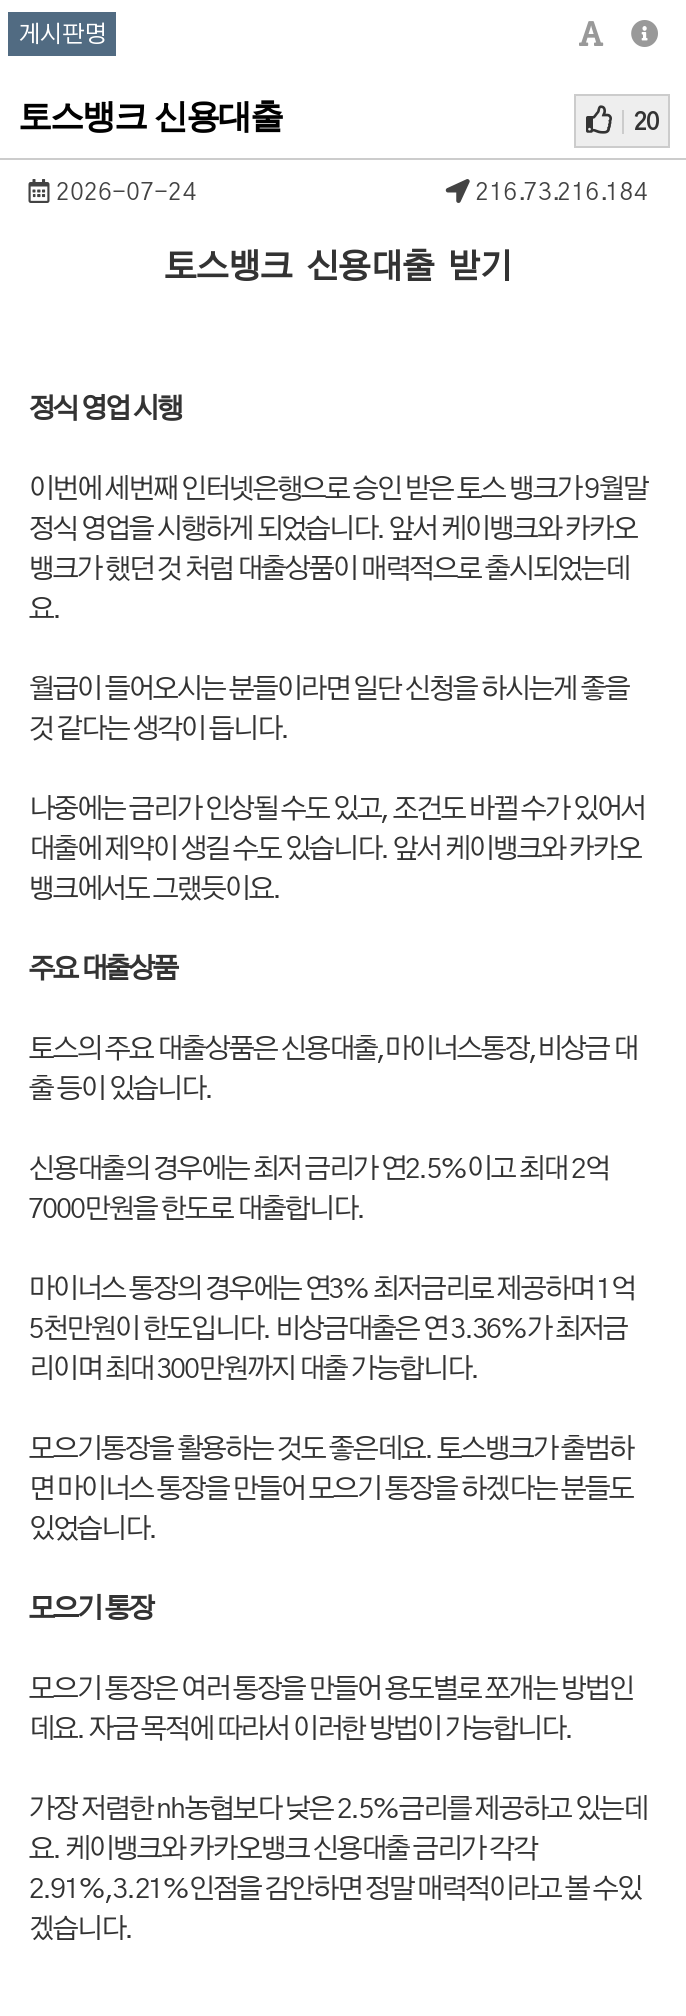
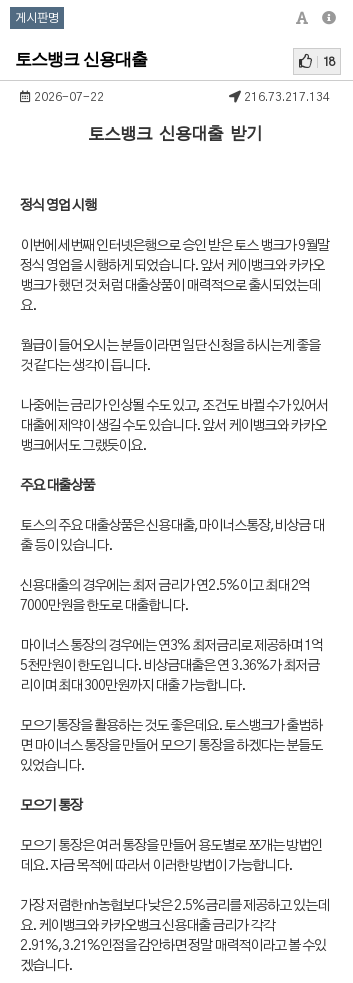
- 20
+ 18

- 2026-07-24
+ 2026-07-22

- 216.73.216.184
+ 216.73.217.134
